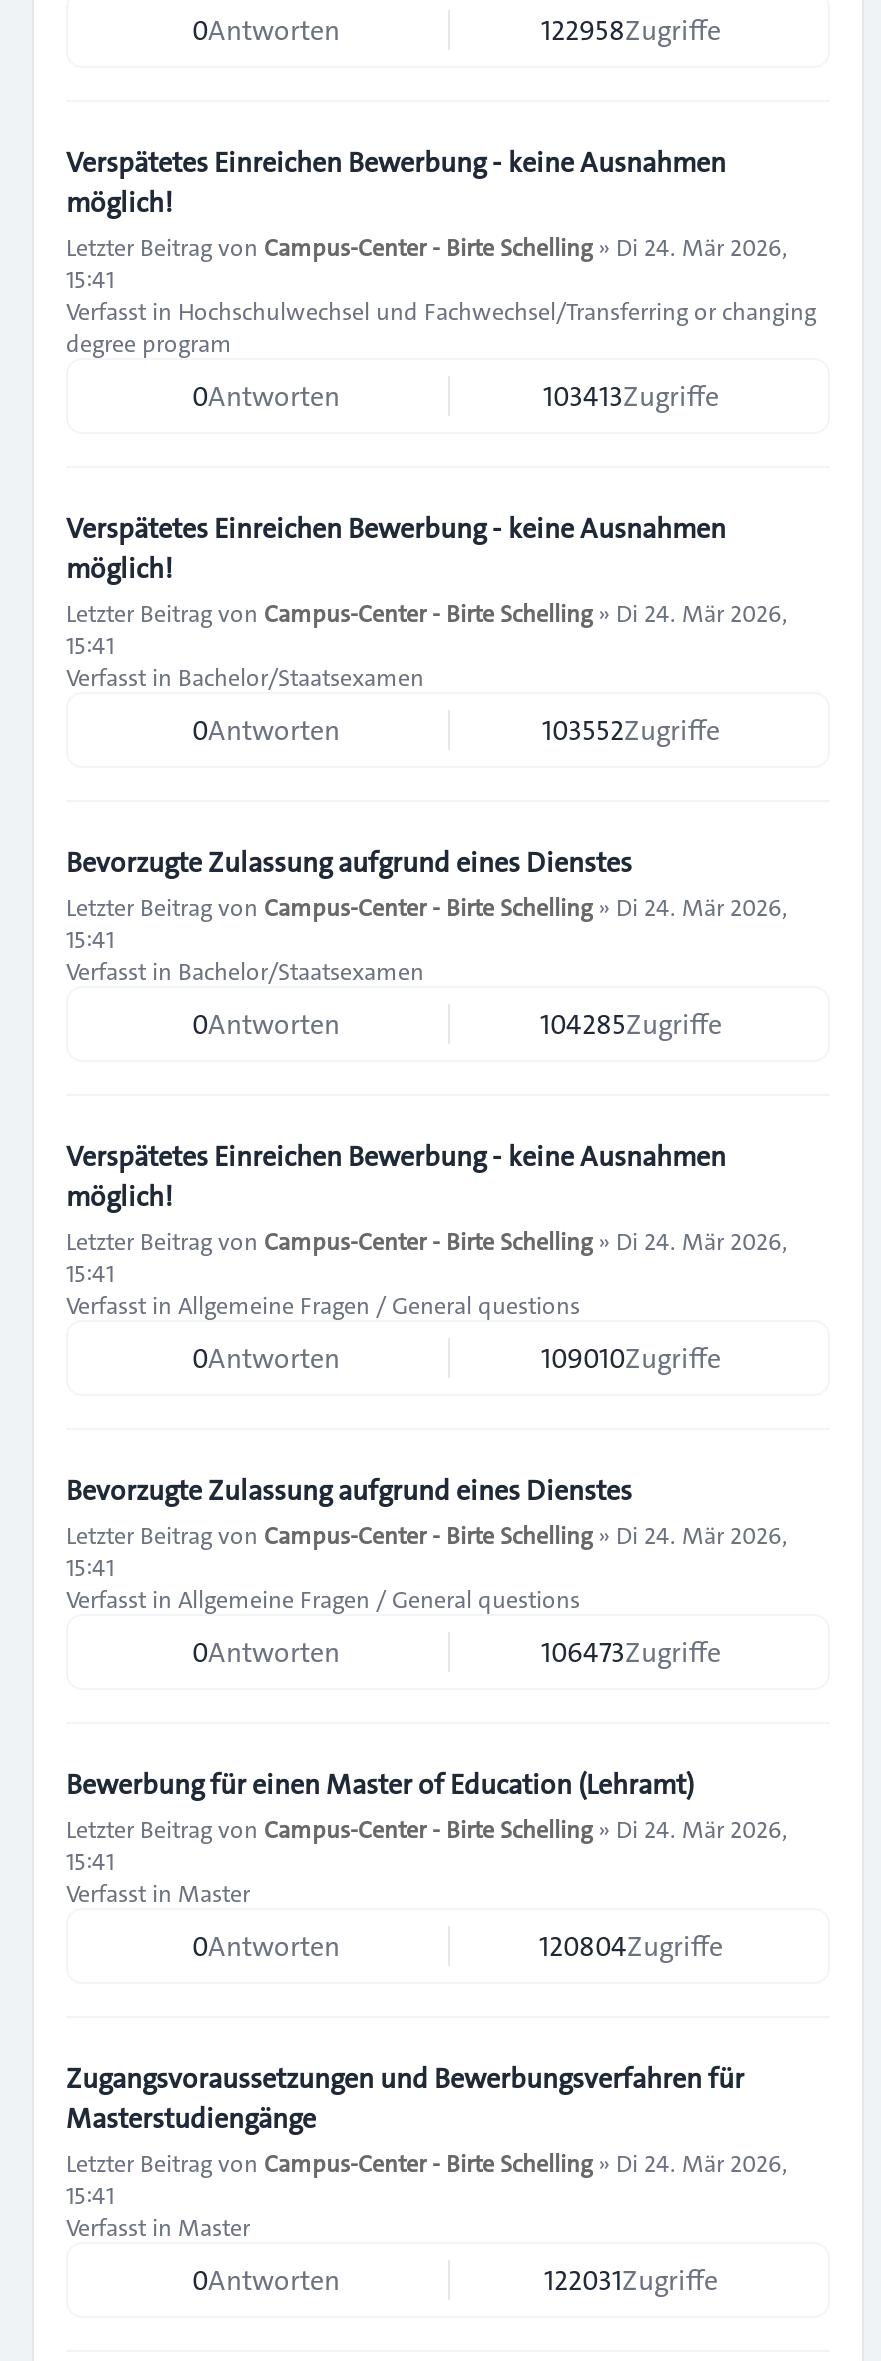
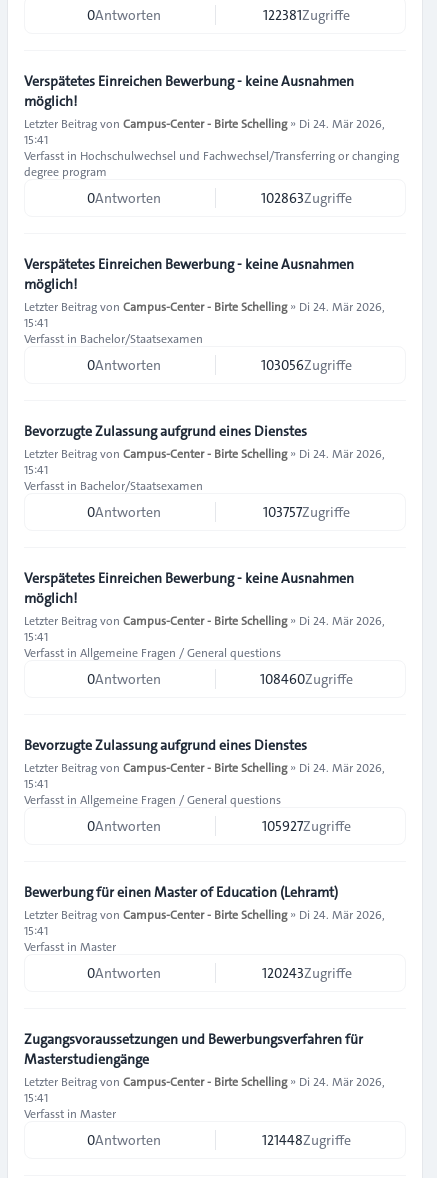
- 122958Zugriffe
+ 122381Zugriffe

- 103413Zugriffe
+ 102863Zugriffe

- 103552Zugriffe
+ 103056Zugriffe

- 104285Zugriffe
+ 103757Zugriffe

- 109010Zugriffe
+ 108460Zugriffe

- 106473Zugriffe
+ 105927Zugriffe

- 120804Zugriffe
+ 120243Zugriffe

- 122031Zugriffe
+ 121448Zugriffe
